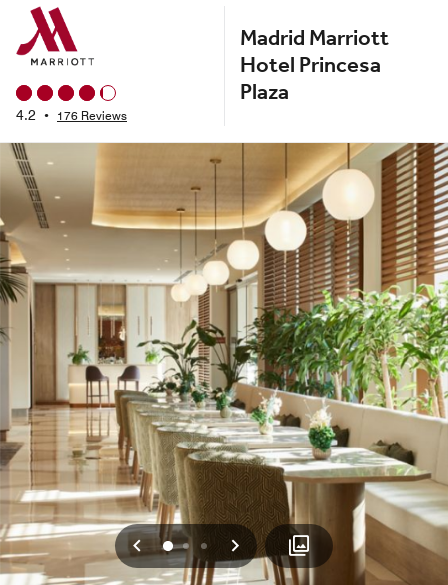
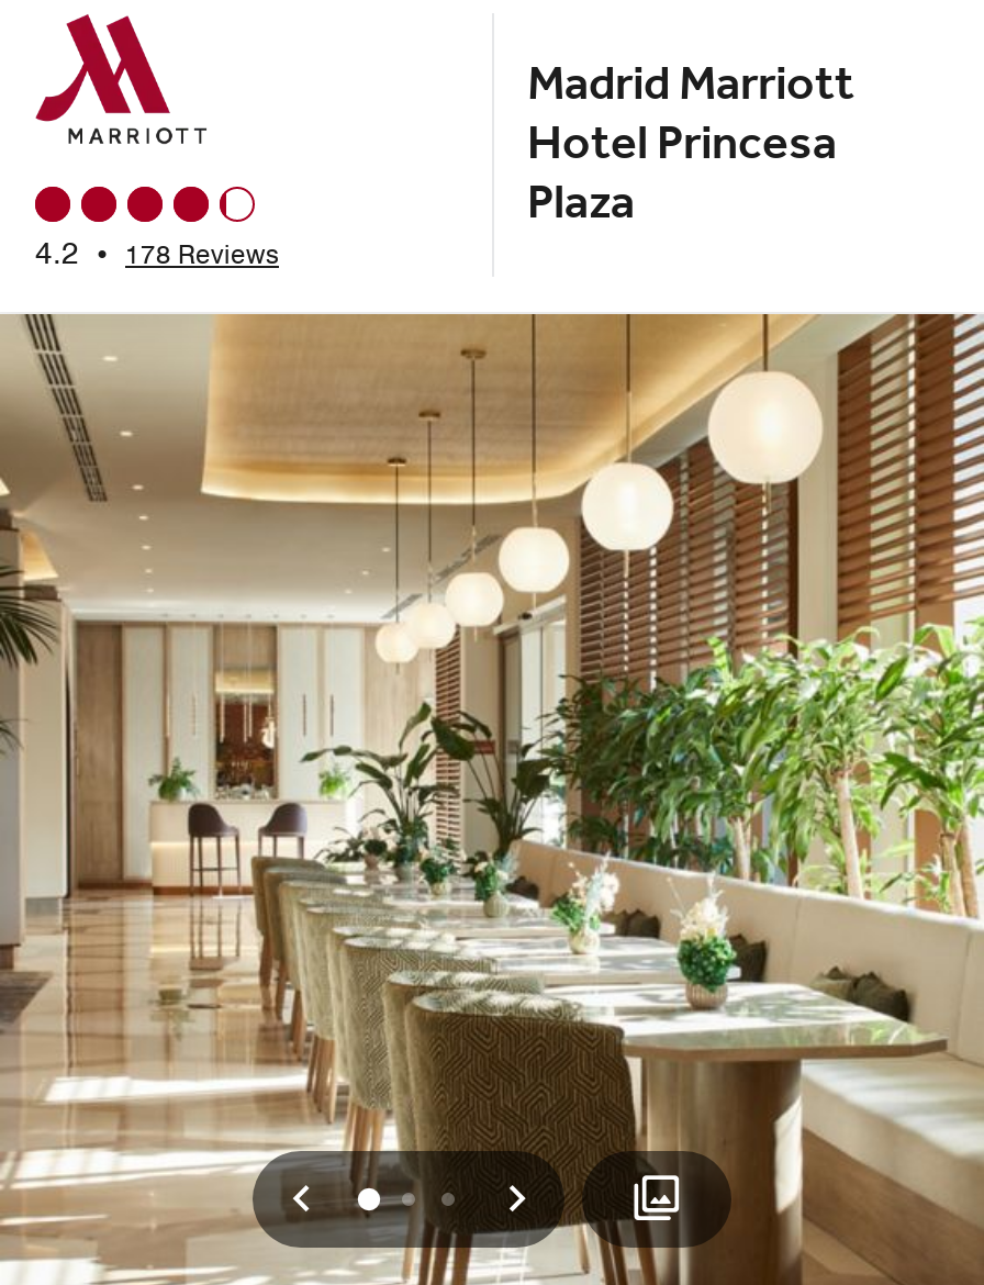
- 4.2 • 176 Reviews
+ 4.2 • 178 Reviews
